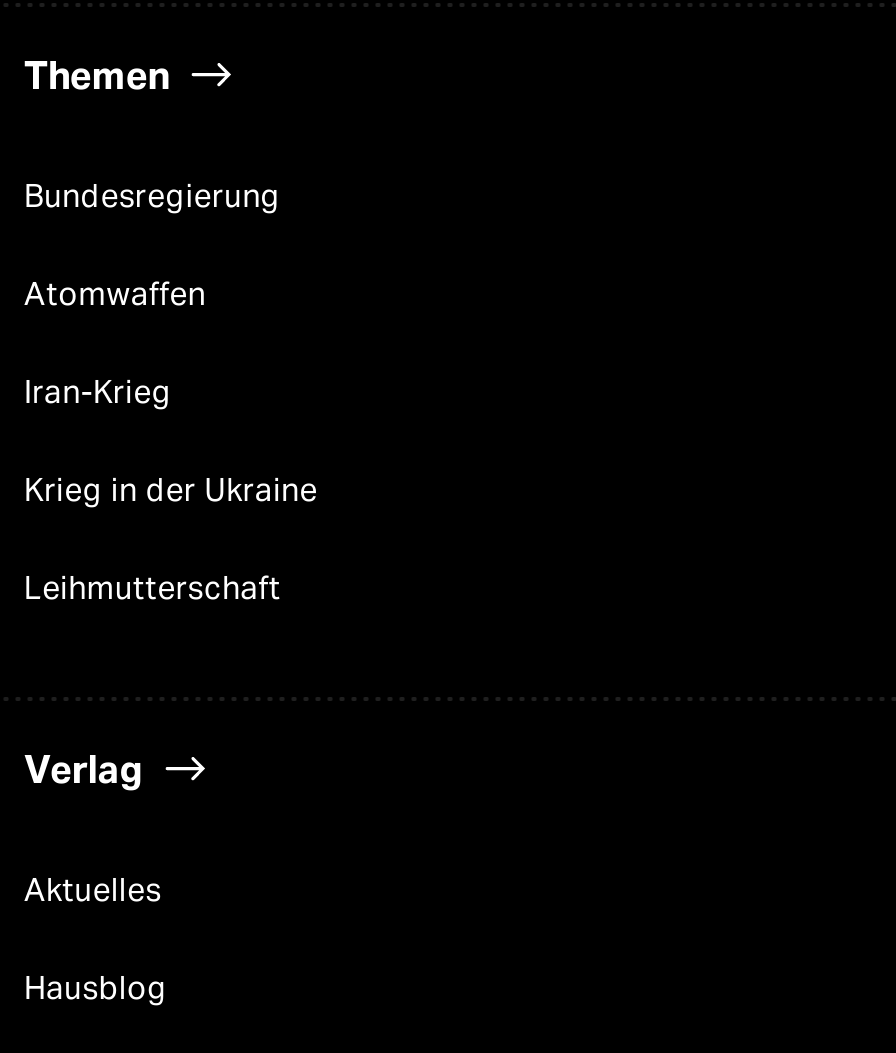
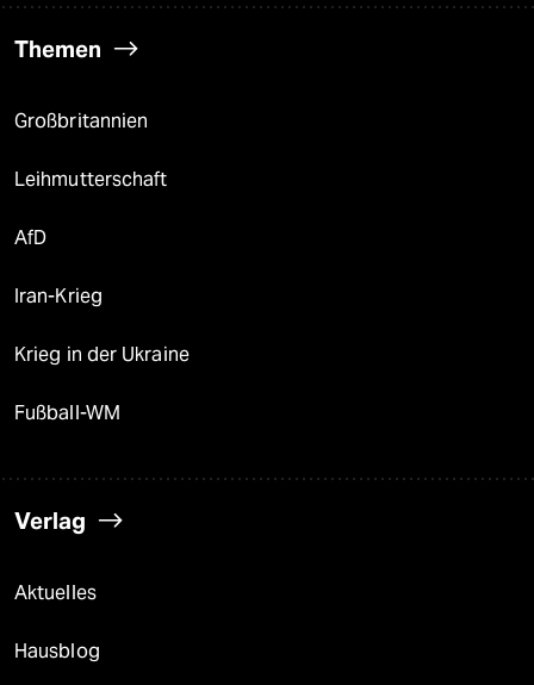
- Bundesregierung
- Atomwaffen
+ Großbritannien
+ AfD

+ Fußball-WM

moved up: Leihmutterschaft
